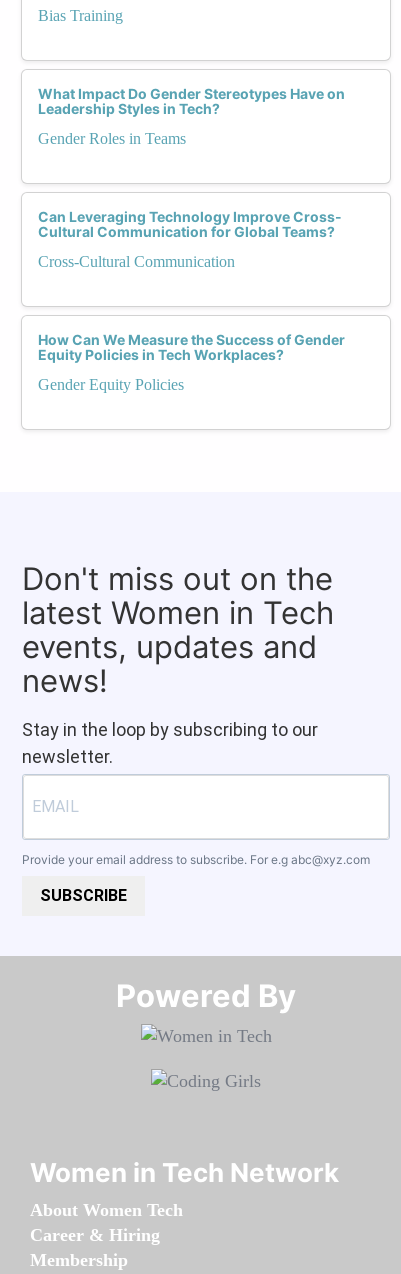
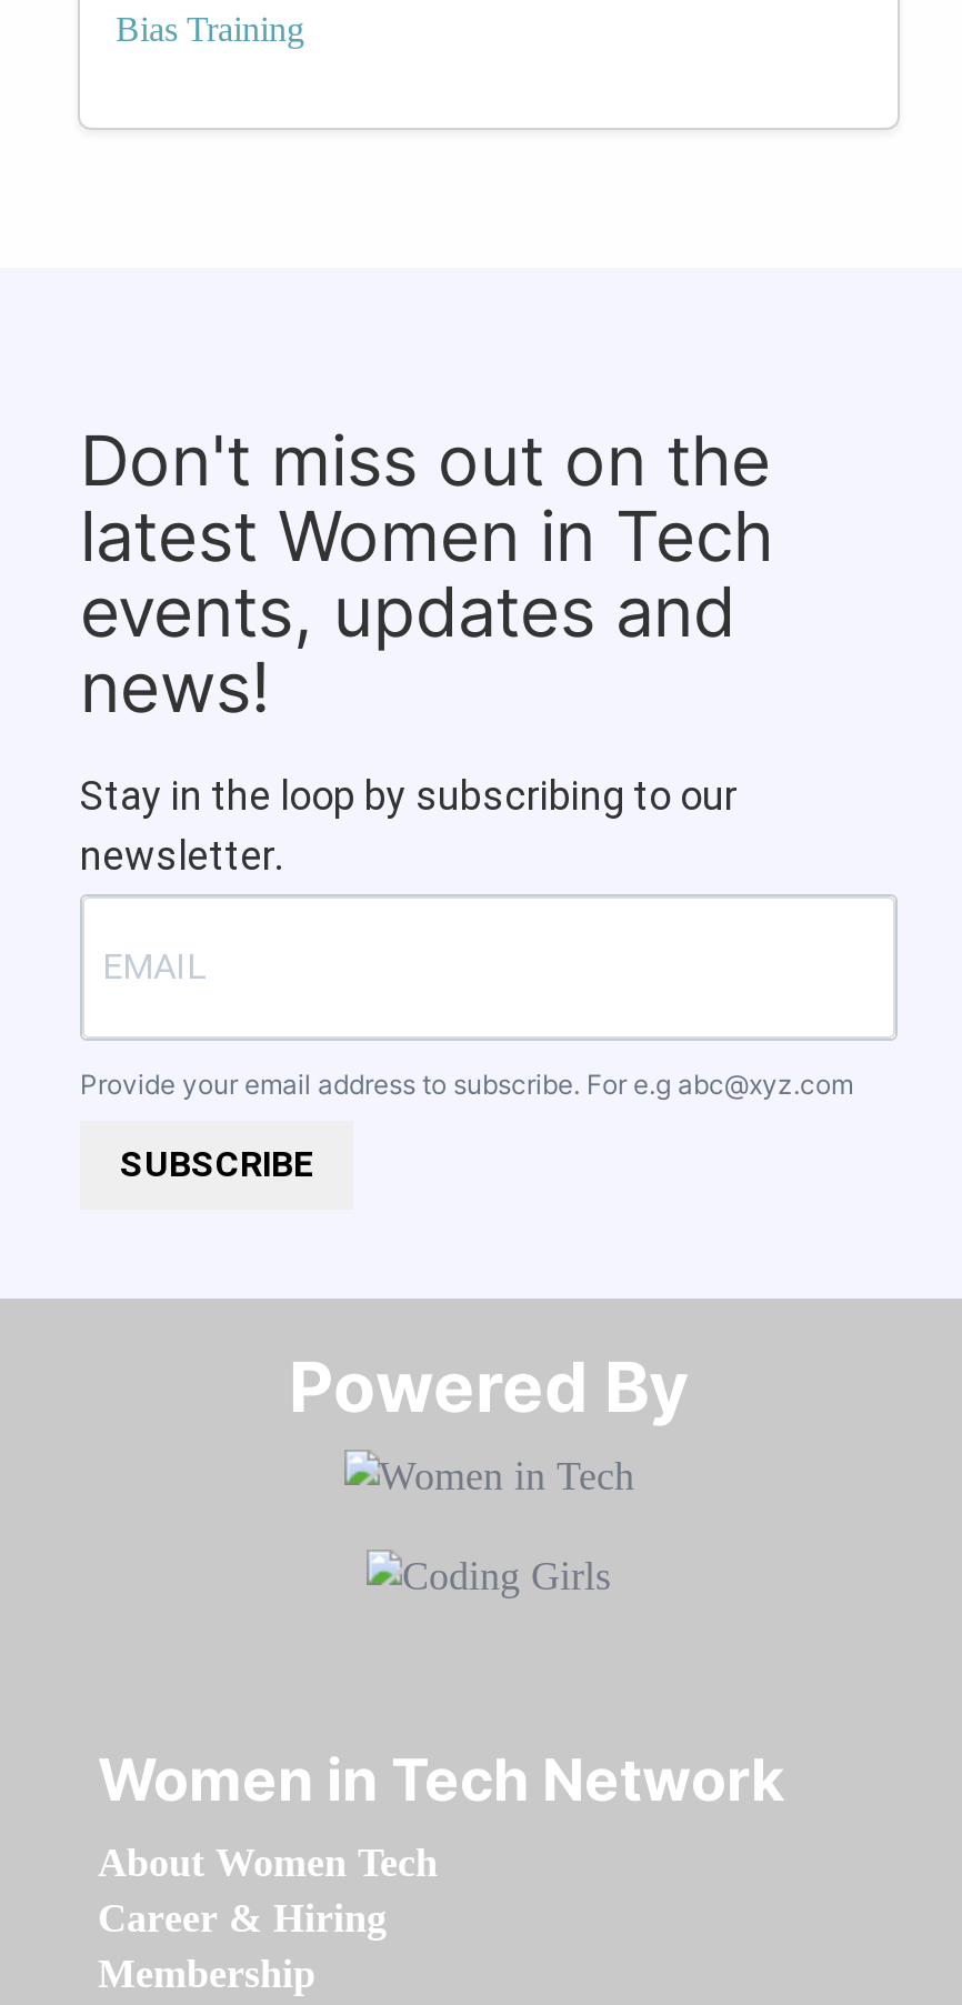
- What Impact Do Gender Stereotypes Have on
- Leadership Styles in Tech?
- Gender Roles in Teams

- Can Leveraging Technology Improve Cross-
- Cultural Communication for Global Teams?
- Cross-Cultural Communication

- How Can We Measure the Success of Gender
- Equity Policies in Tech Workplaces?
- Gender Equity Policies
